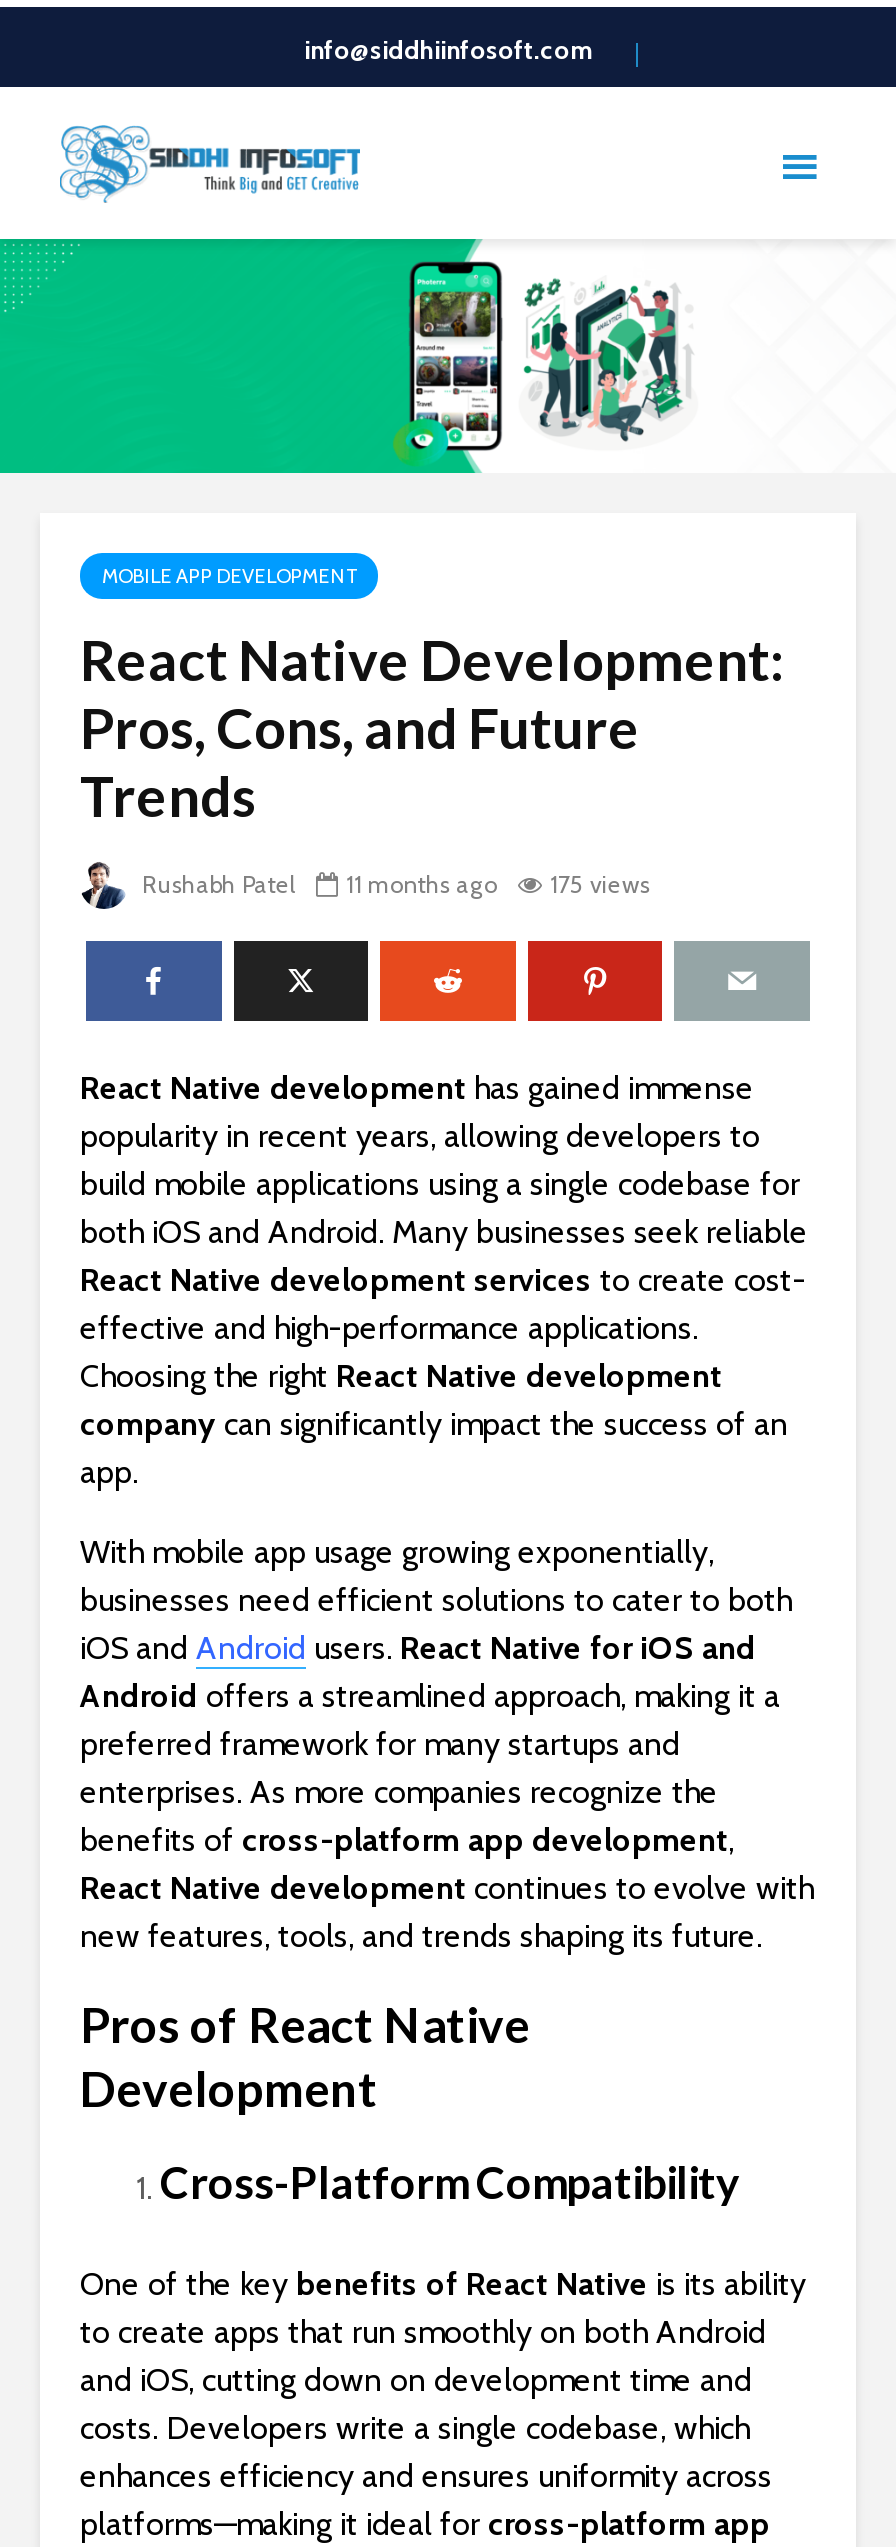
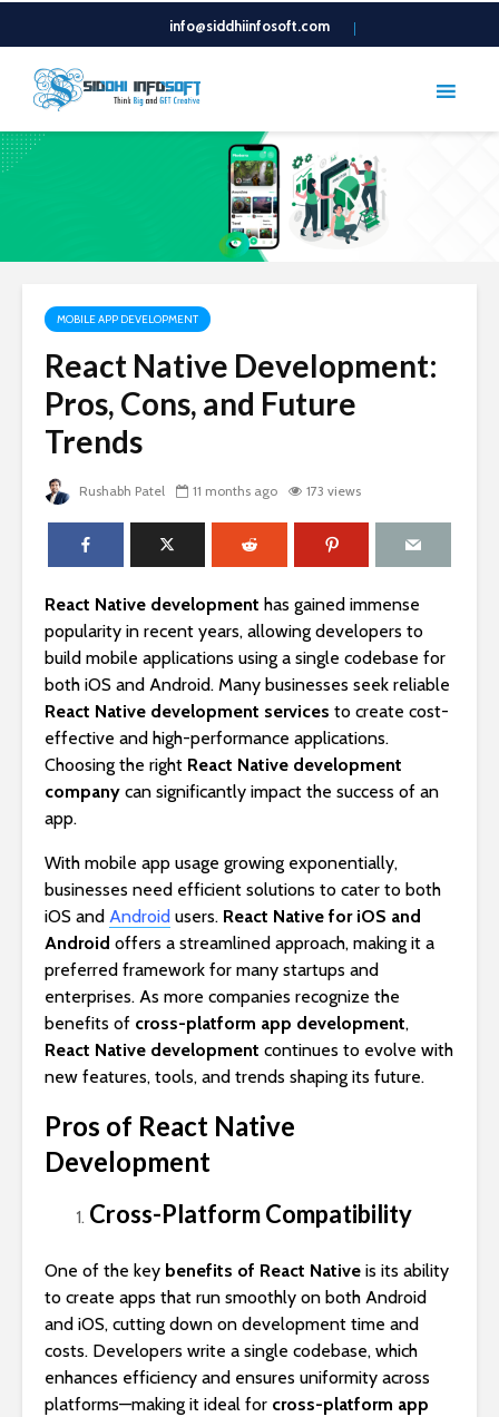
- Rushabh Patel 11 months ago 175 views
+ Rushabh Patel 11 months ago 173 views
